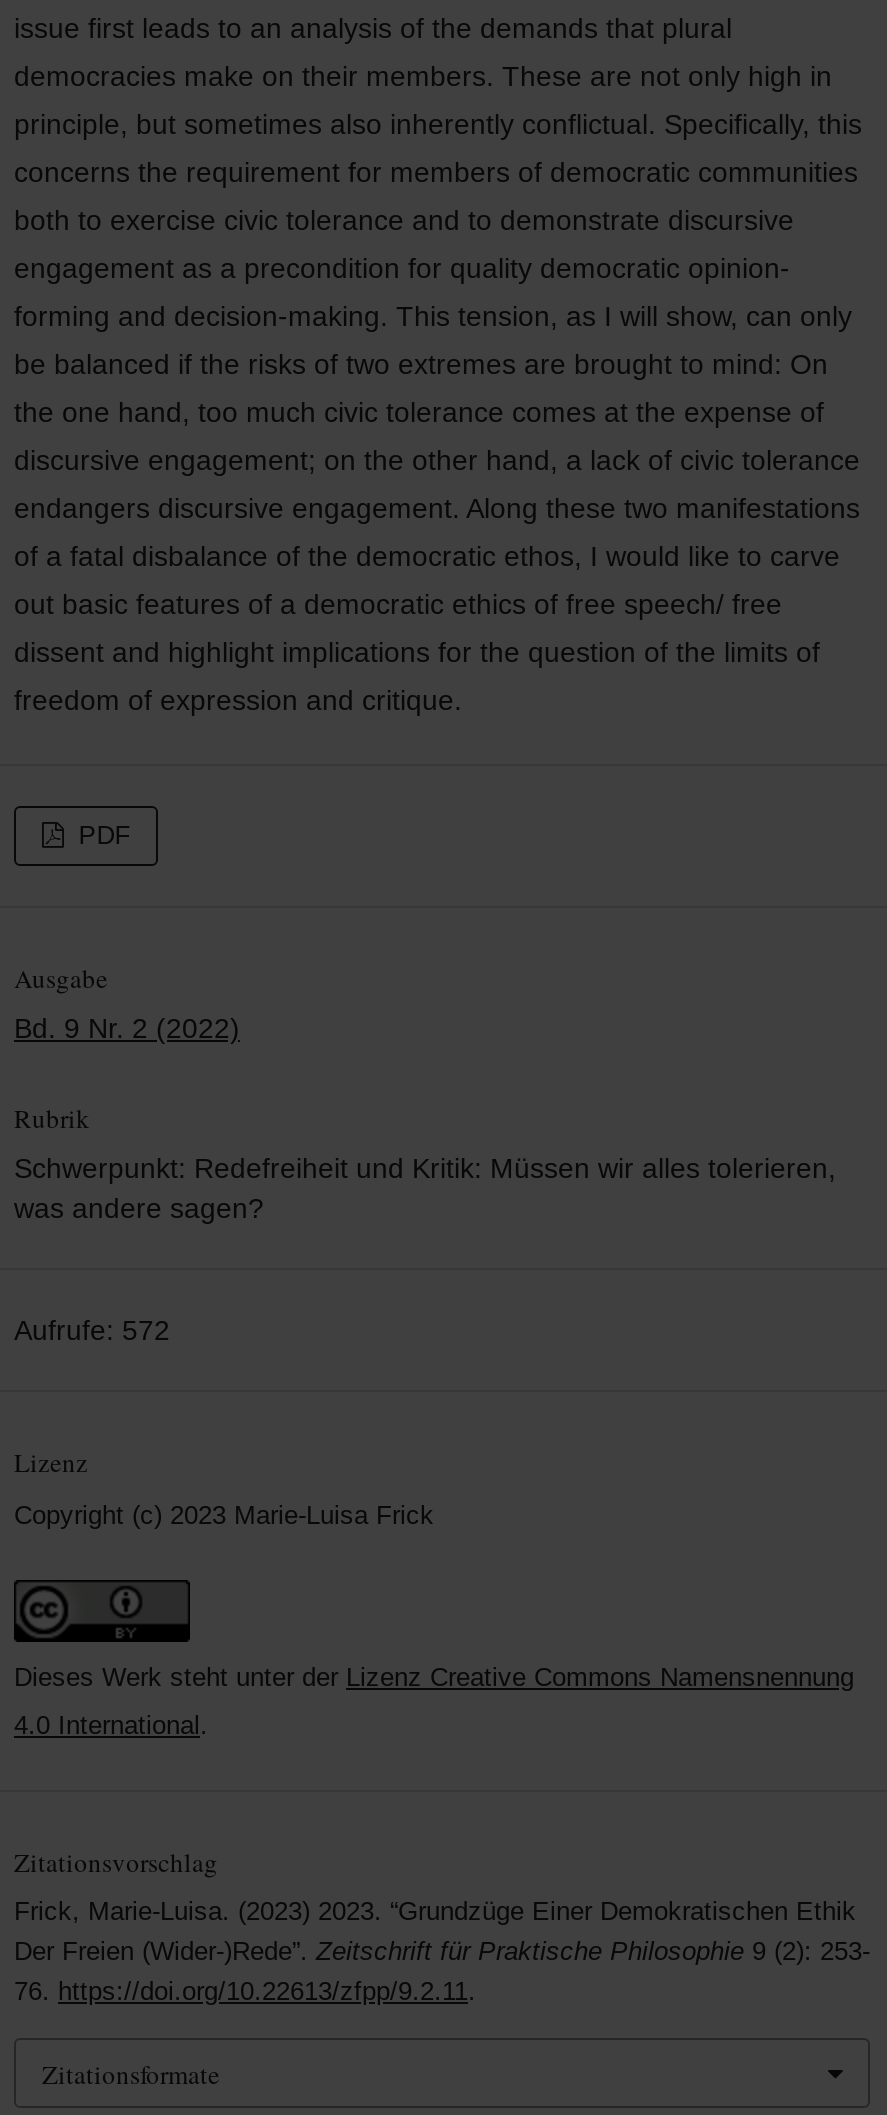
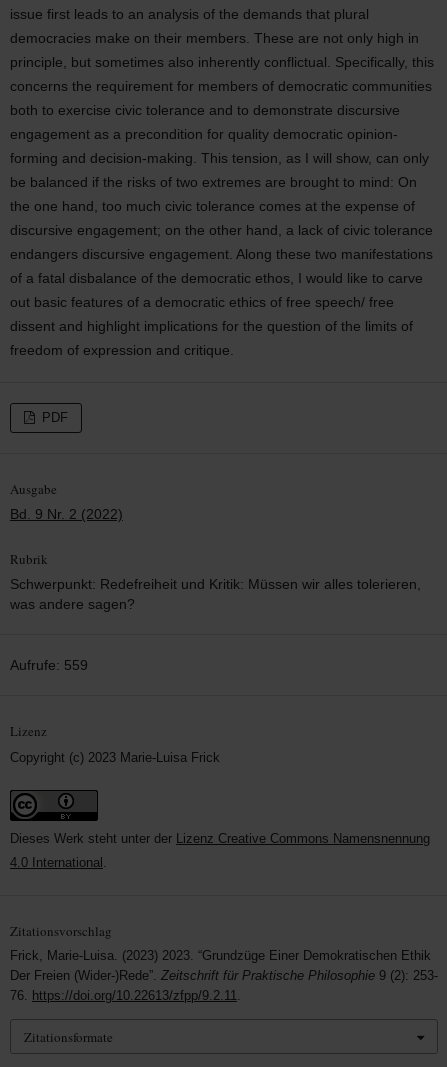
- Aufrufe: 572
+ Aufrufe: 559
